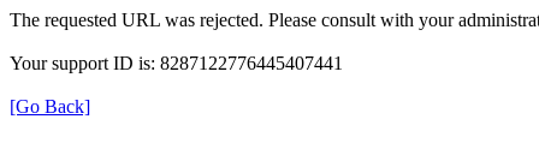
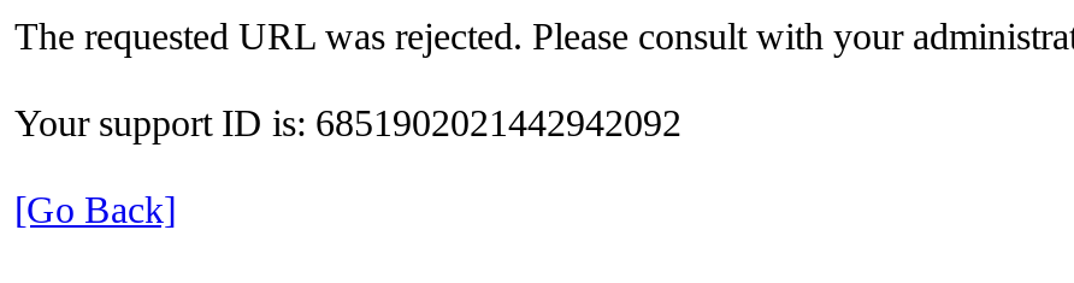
- Your support ID is: 8287122776445407441
+ Your support ID is: 6851902021442942092
